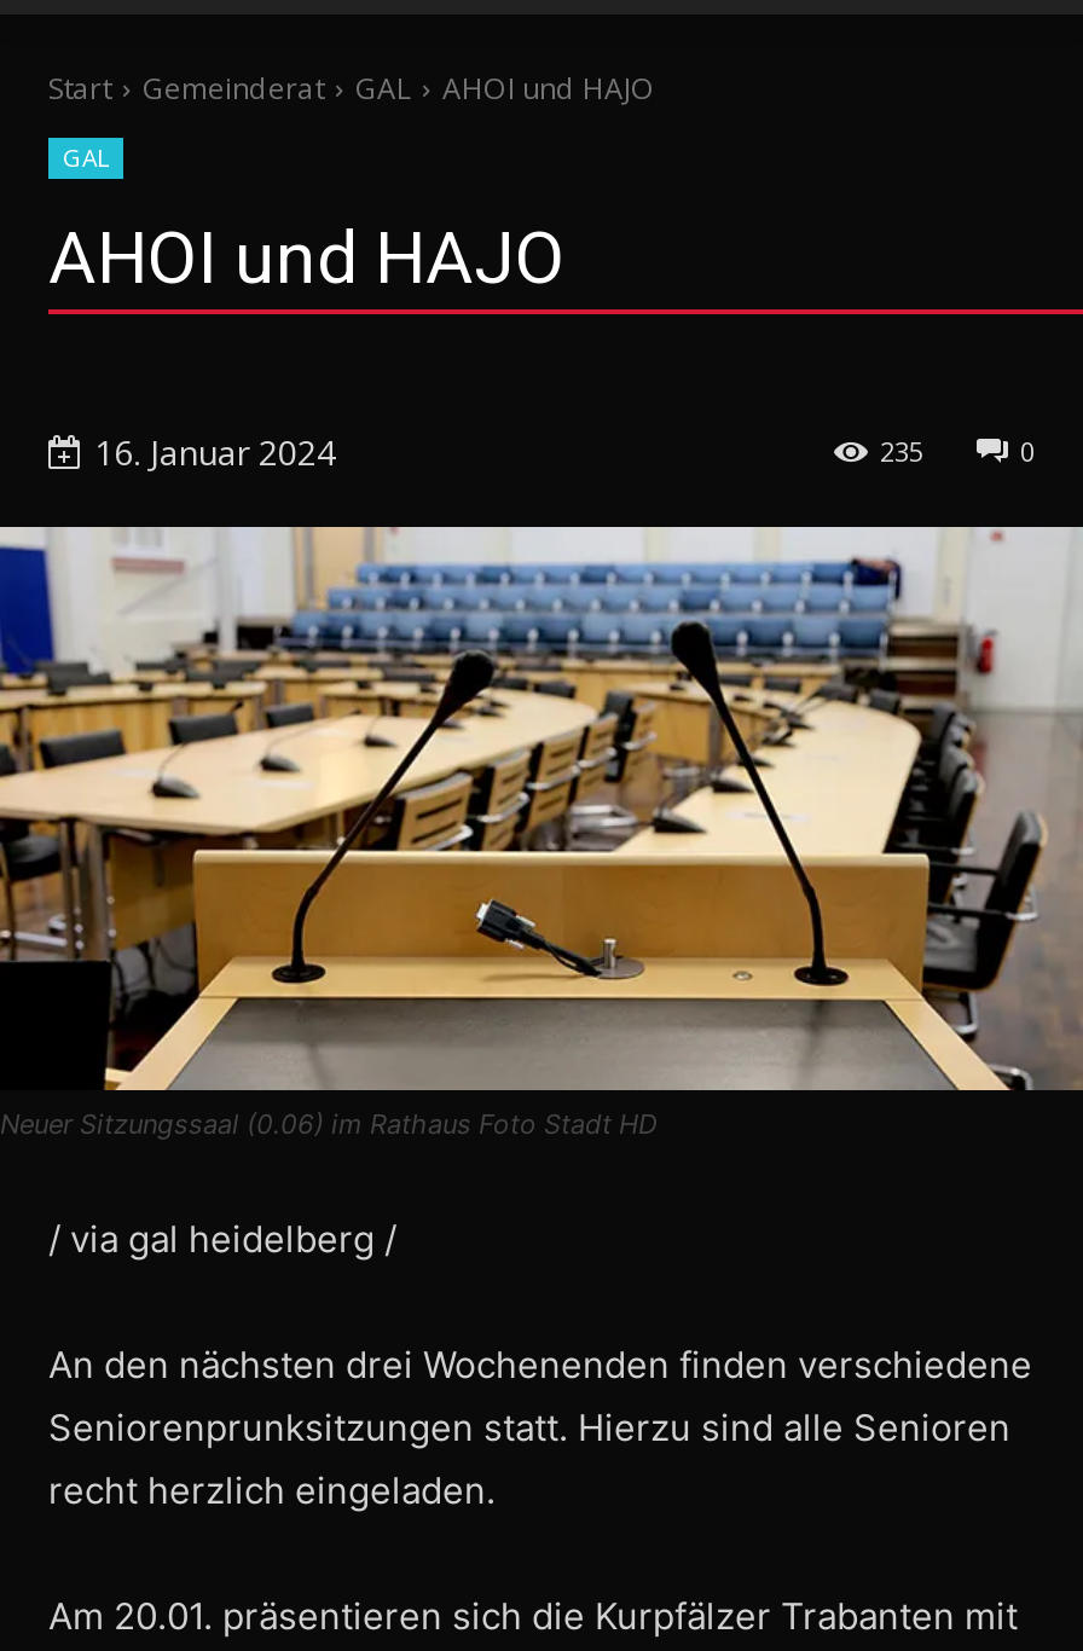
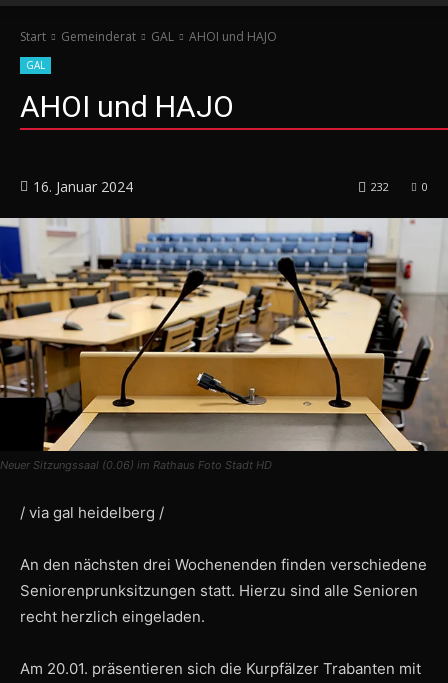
- 235
+ 232
